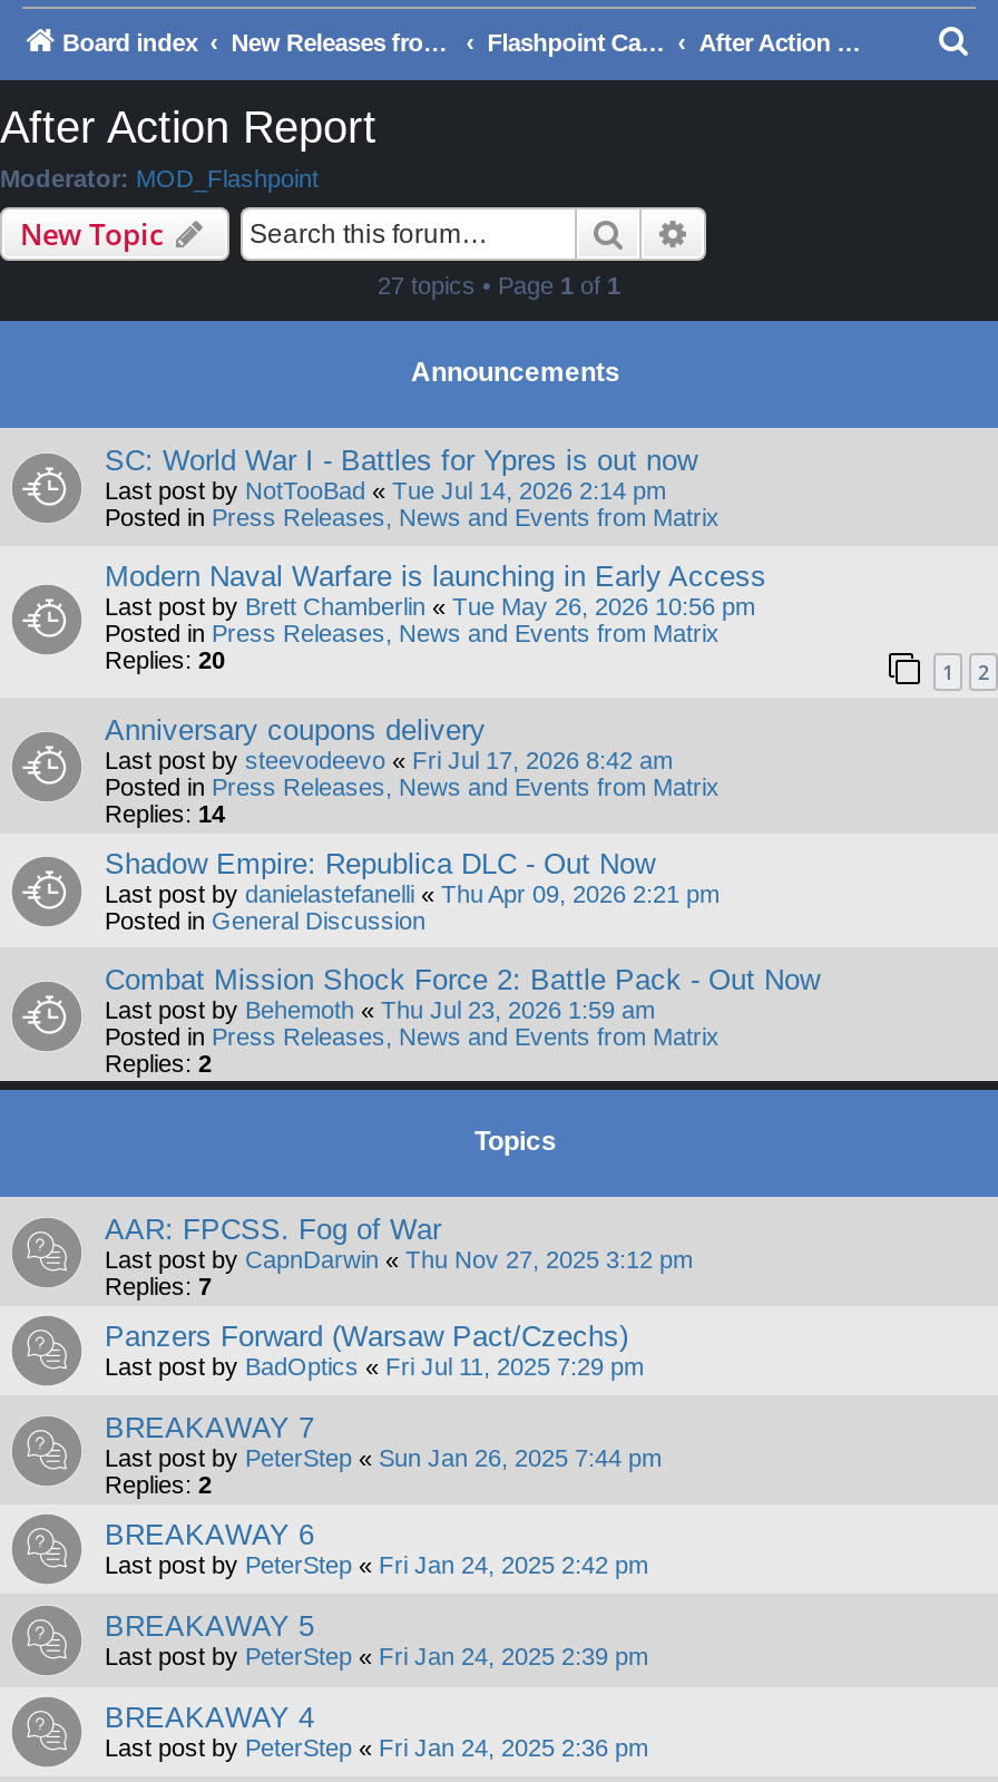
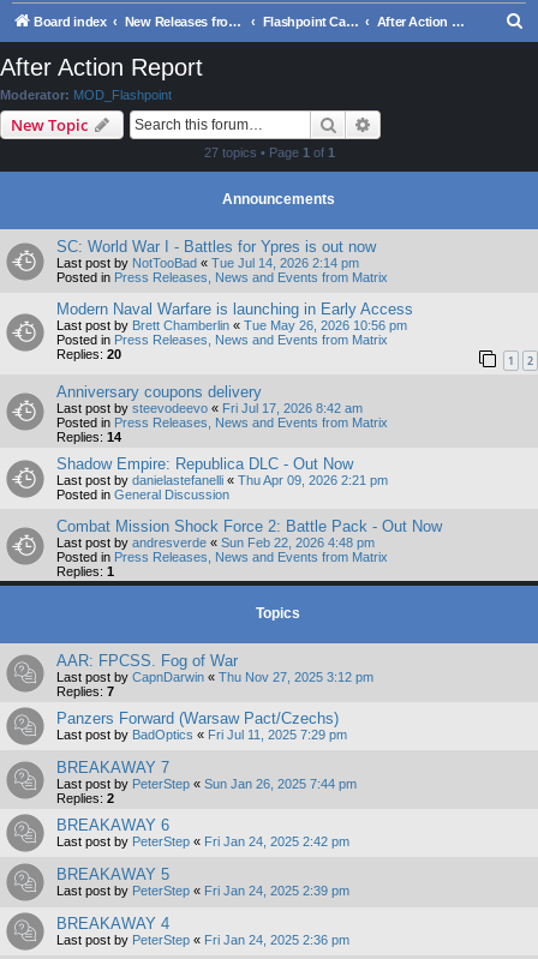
- Last post by Behemoth «Thu Jul 23, 2026 1:59 am
+ Last post by andresverde «Sun Feb 22, 2026 4:48 pm

- Replies: 2
+ Replies: 1
